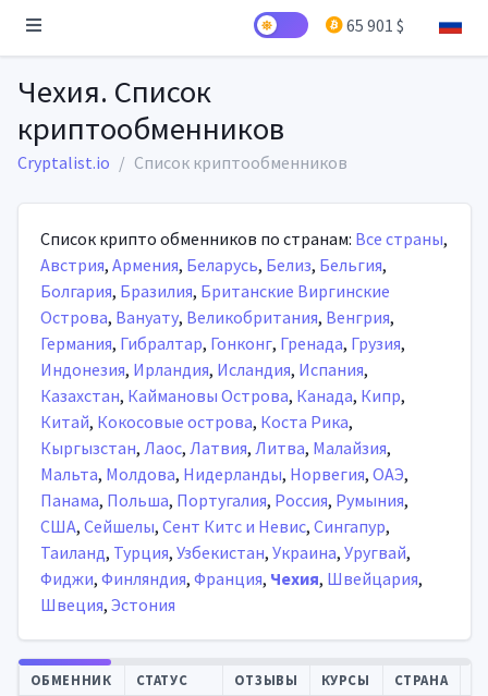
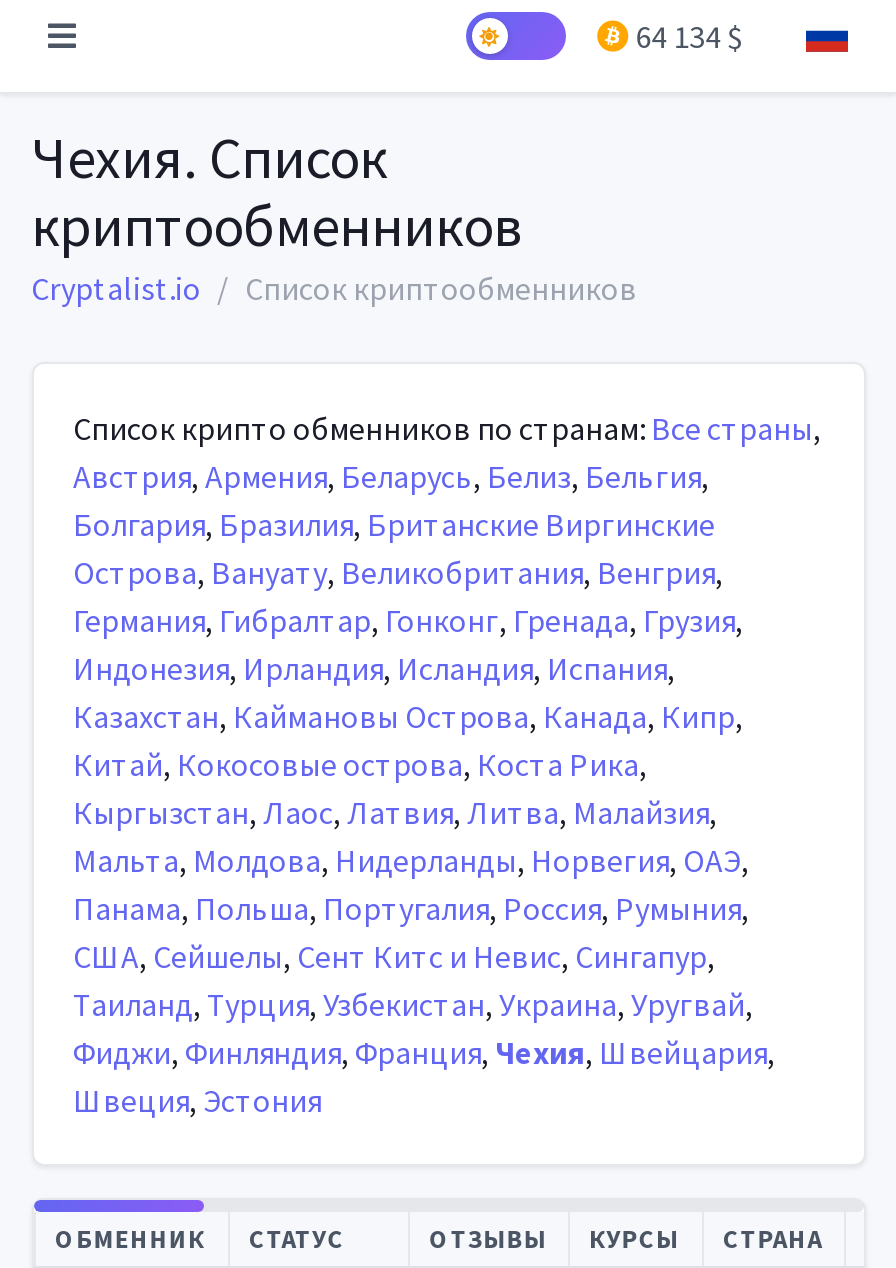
- 65 901 $
+ 64 134 $
